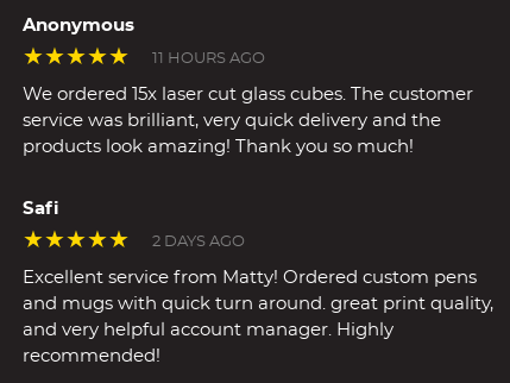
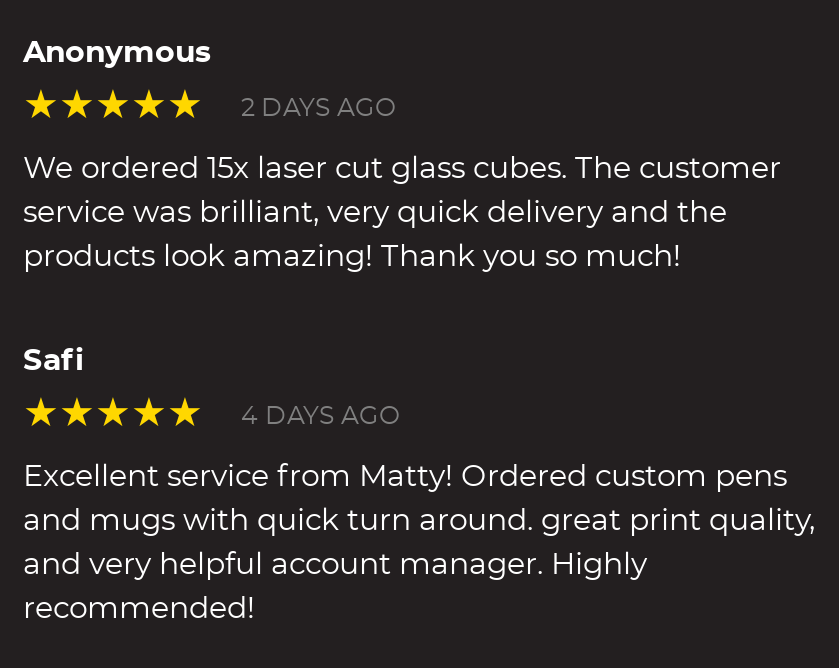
- 11 HOURS AGO
+ 2 DAYS AGO

- 2 DAYS AGO
+ 4 DAYS AGO
